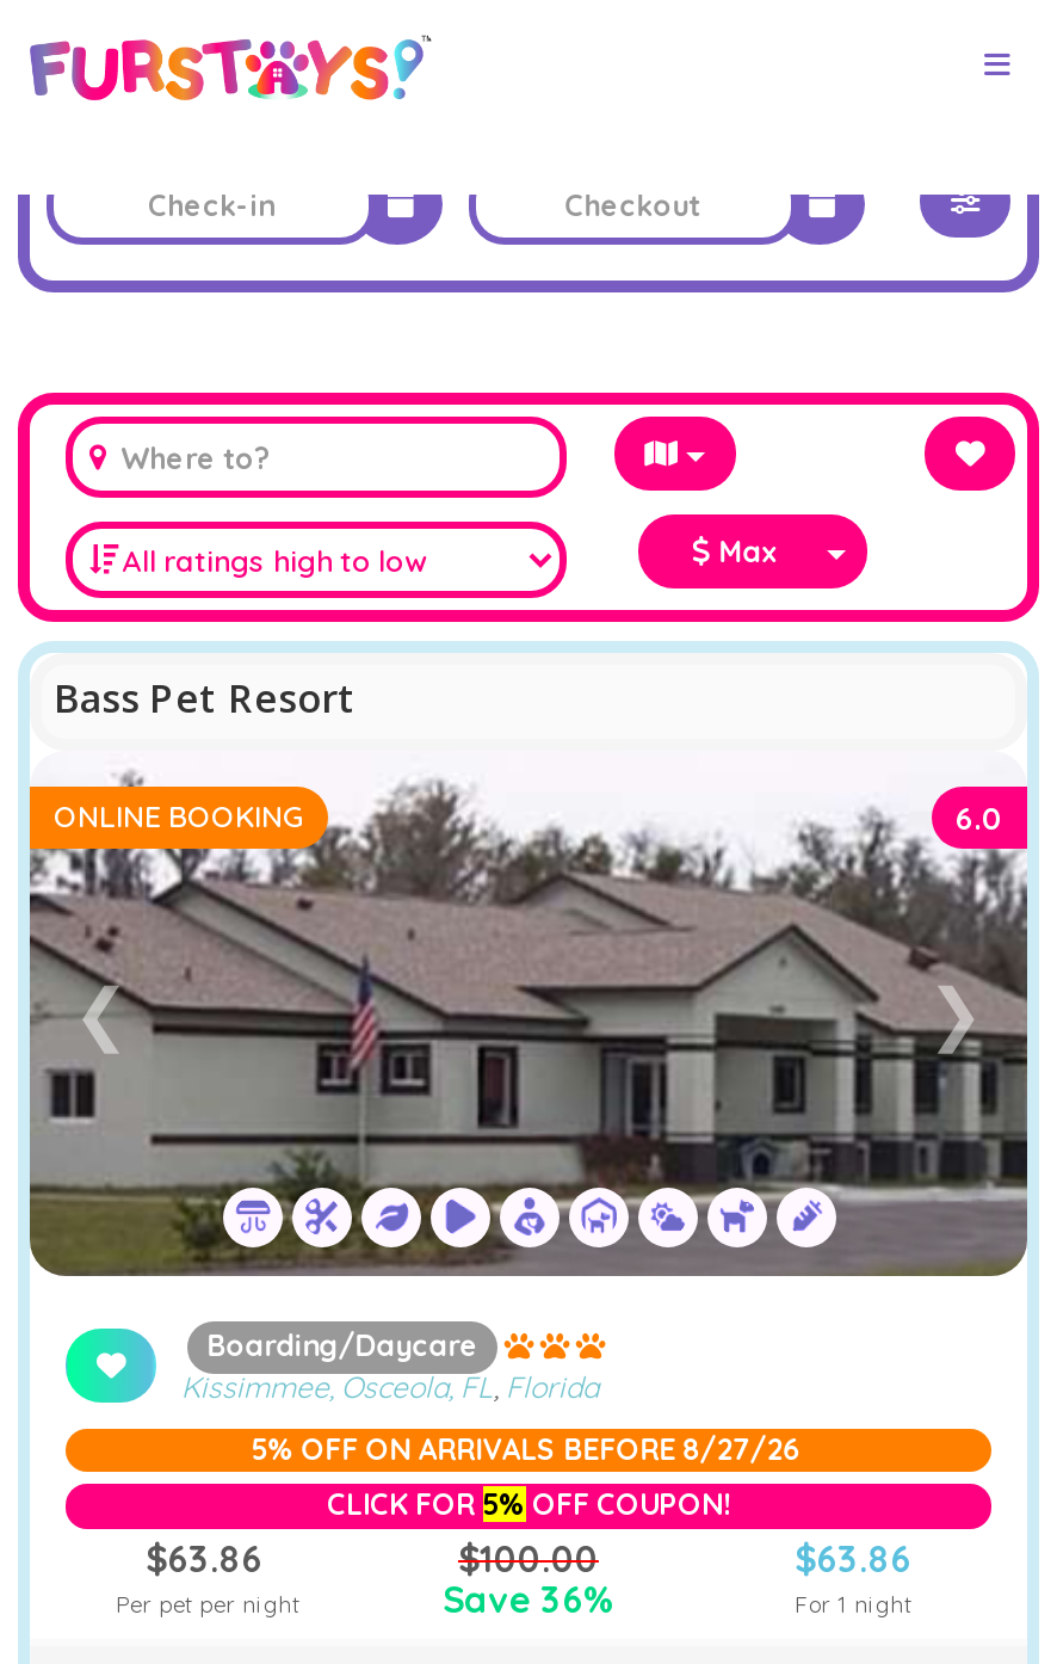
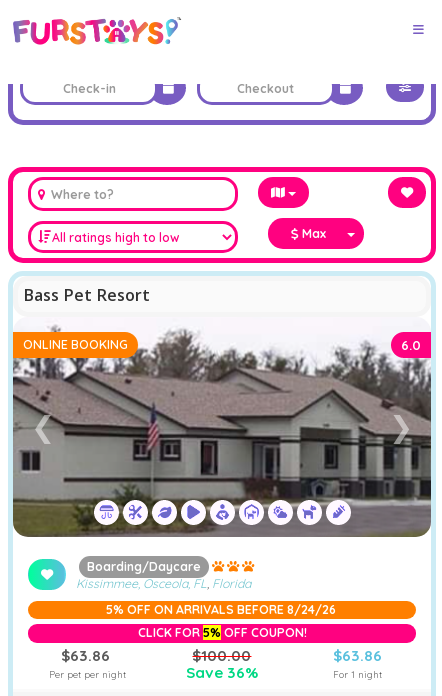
- 5% OFF ON ARRIVALS BEFORE 8/27/26
+ 5% OFF ON ARRIVALS BEFORE 8/24/26
